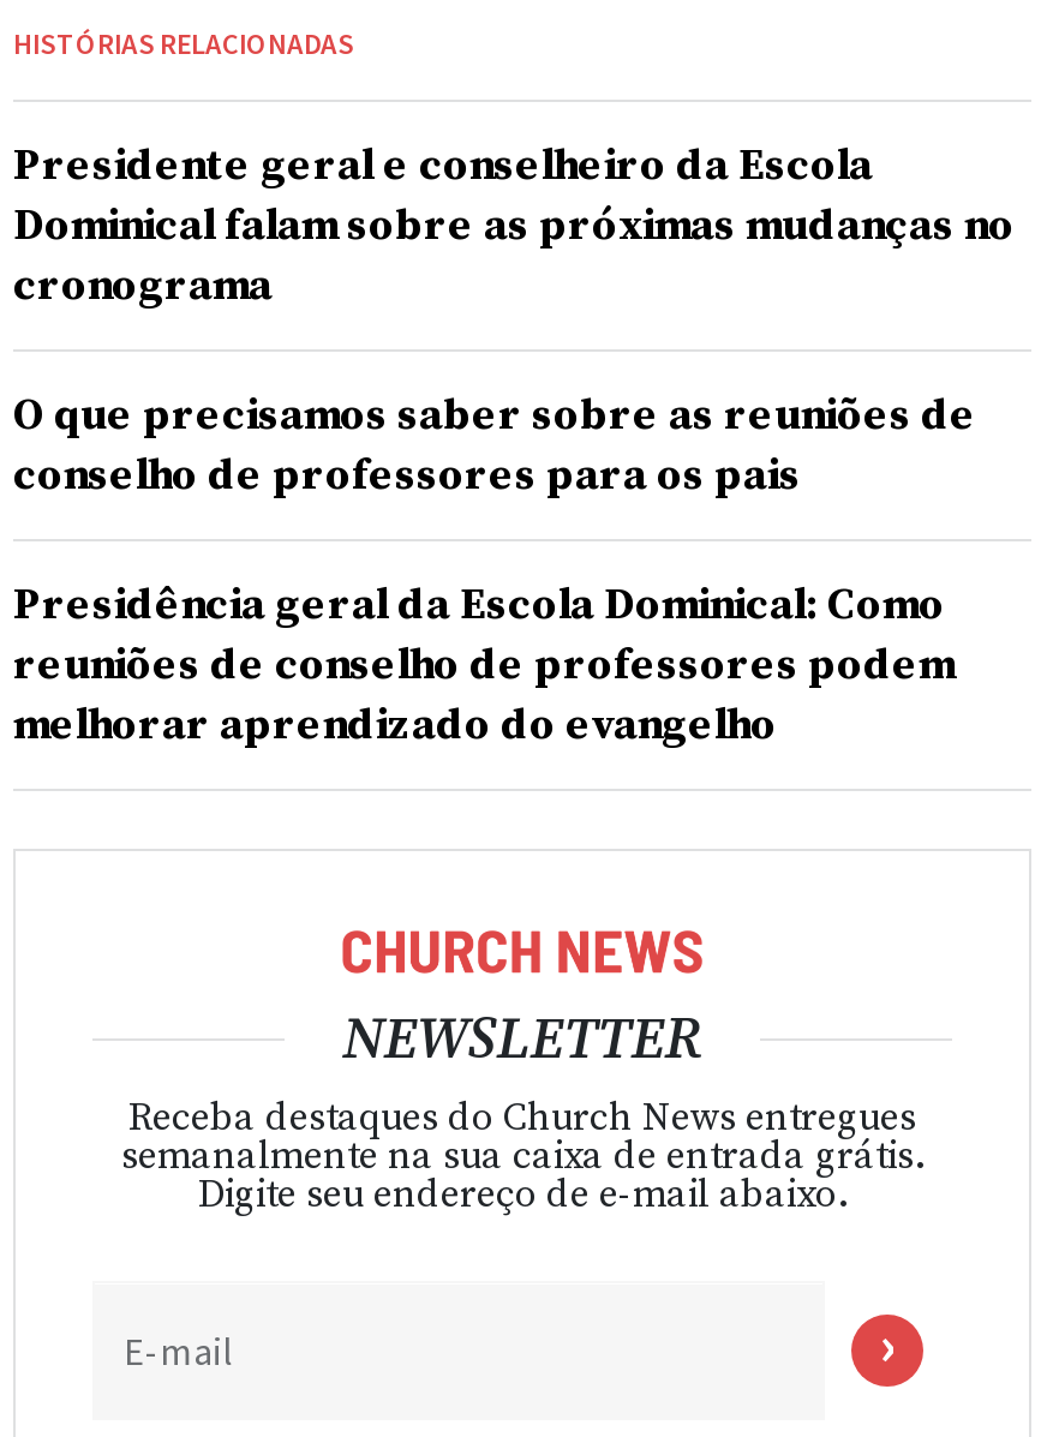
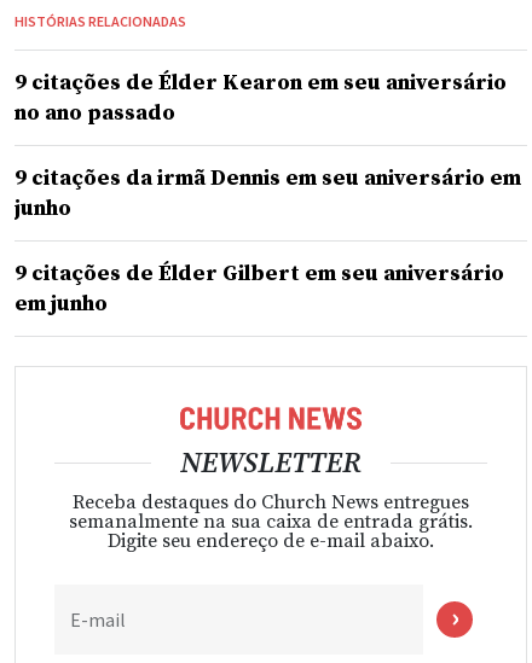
- Presidente geral e conselheiro da Escola
- Dominical falam sobre as próximas mudanças no
- cronograma
+ 9 citações de Élder Kearon em seu aniversário
+ no ano passado

- O que precisamos saber sobre as reuniões de
- conselho de professores para os pais
+ 9 citações da irmã Dennis em seu aniversário em
+ junho

- Presidência geral da Escola Dominical: Como
- reuniões de conselho de professores podem
- melhorar aprendizado do evangelho
+ 9 citações de Élder Gilbert em seu aniversário
+ em junho
